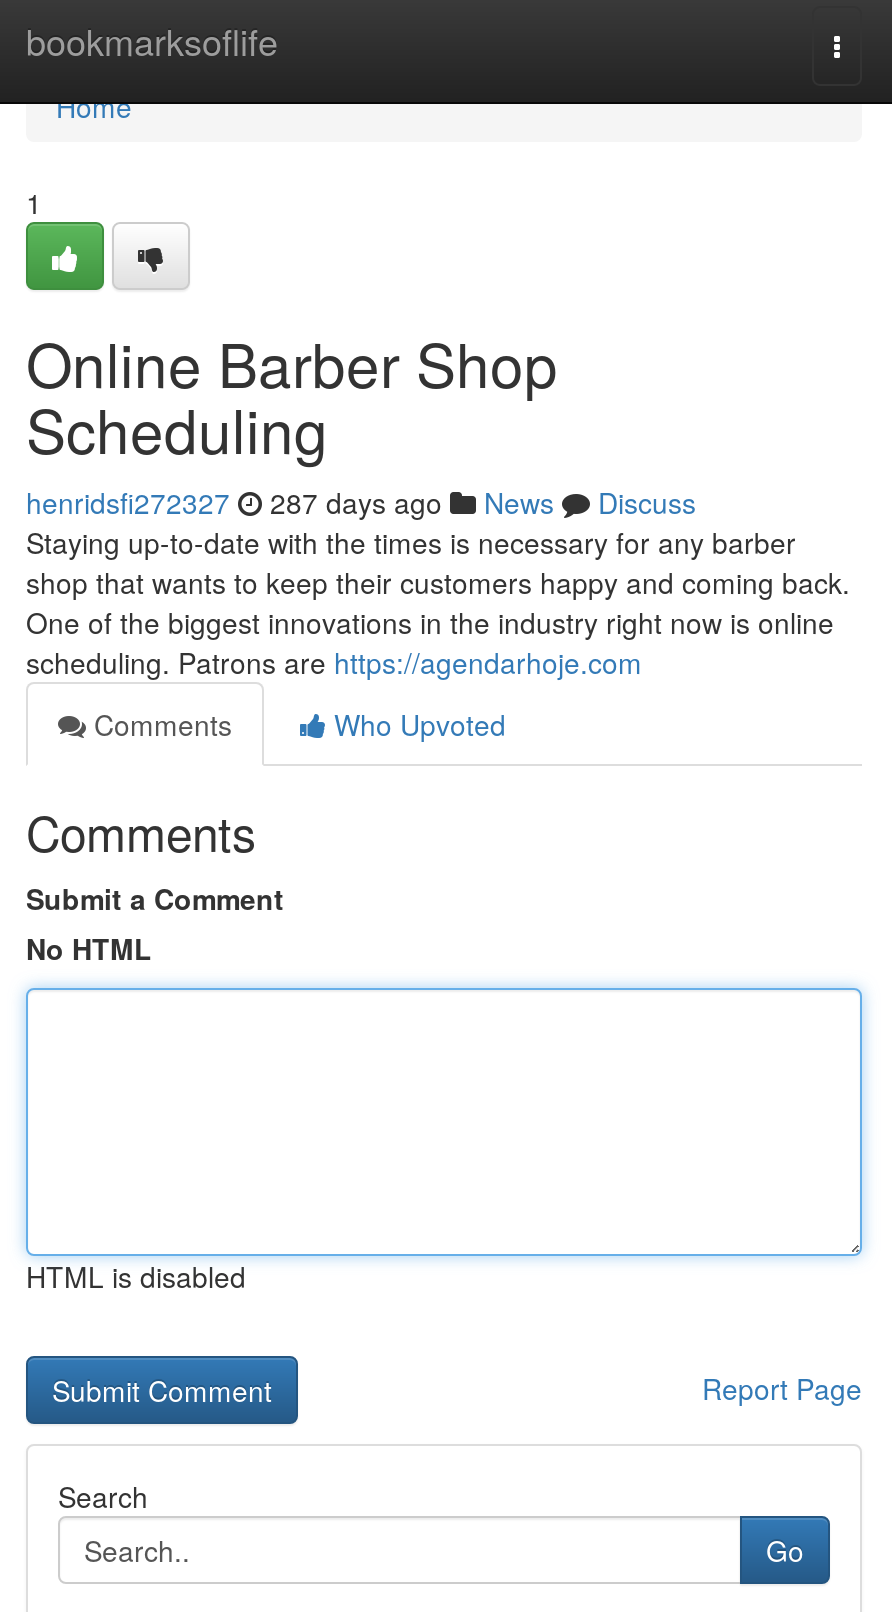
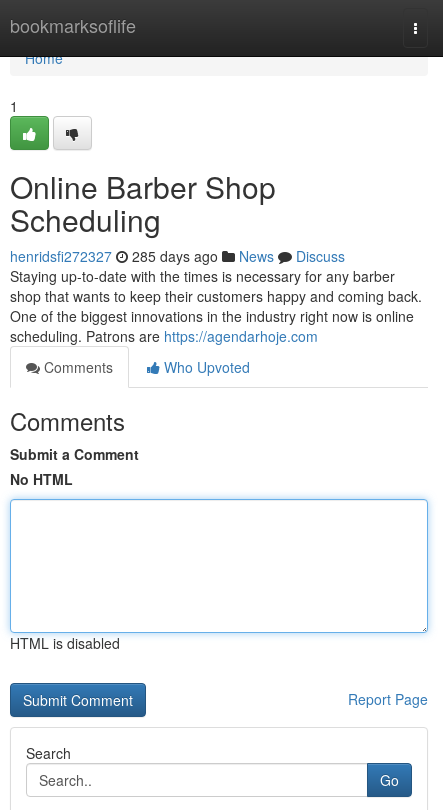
- henridsfi272327 287 days ago News Discuss
+ henridsfi272327 285 days ago News Discuss
